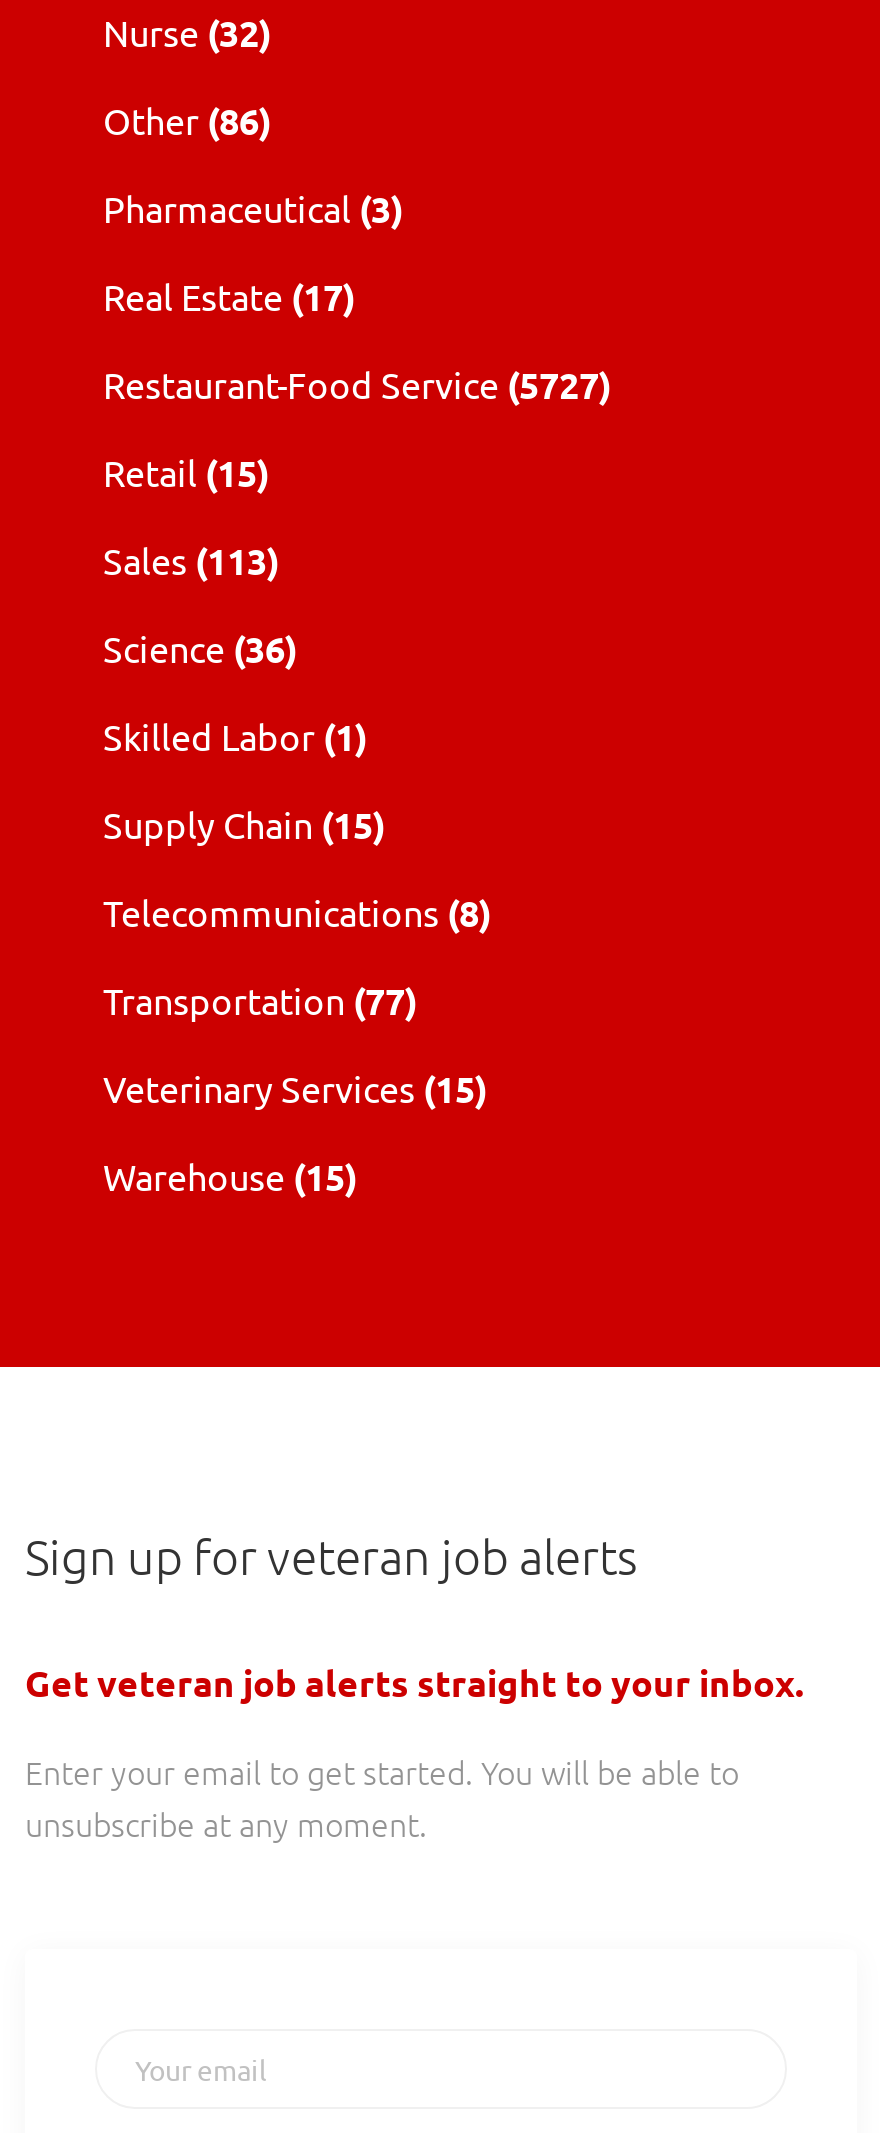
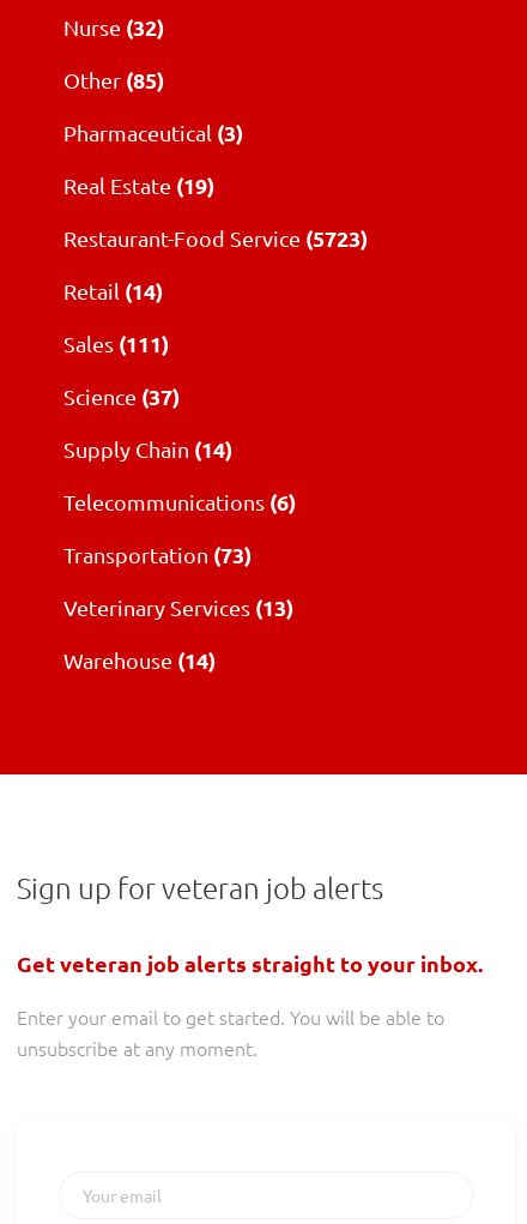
- Other (86)
+ Other (85)

- Real Estate (17)
- Restaurant-Food Service (5727)
- Retail (15)
- Sales (113)
- Science (36)
- Skilled Labor (1)
- Supply Chain (15)
- Telecommunications (8)
- Transportation (77)
- Veterinary Services (15)
- Warehouse (15)
+ Real Estate (19)
+ Restaurant-Food Service (5723)
+ Retail (14)
+ Sales (111)
+ Science (37)
+ Supply Chain (14)
+ Telecommunications (6)
+ Transportation (73)
+ Veterinary Services (13)
+ Warehouse (14)
